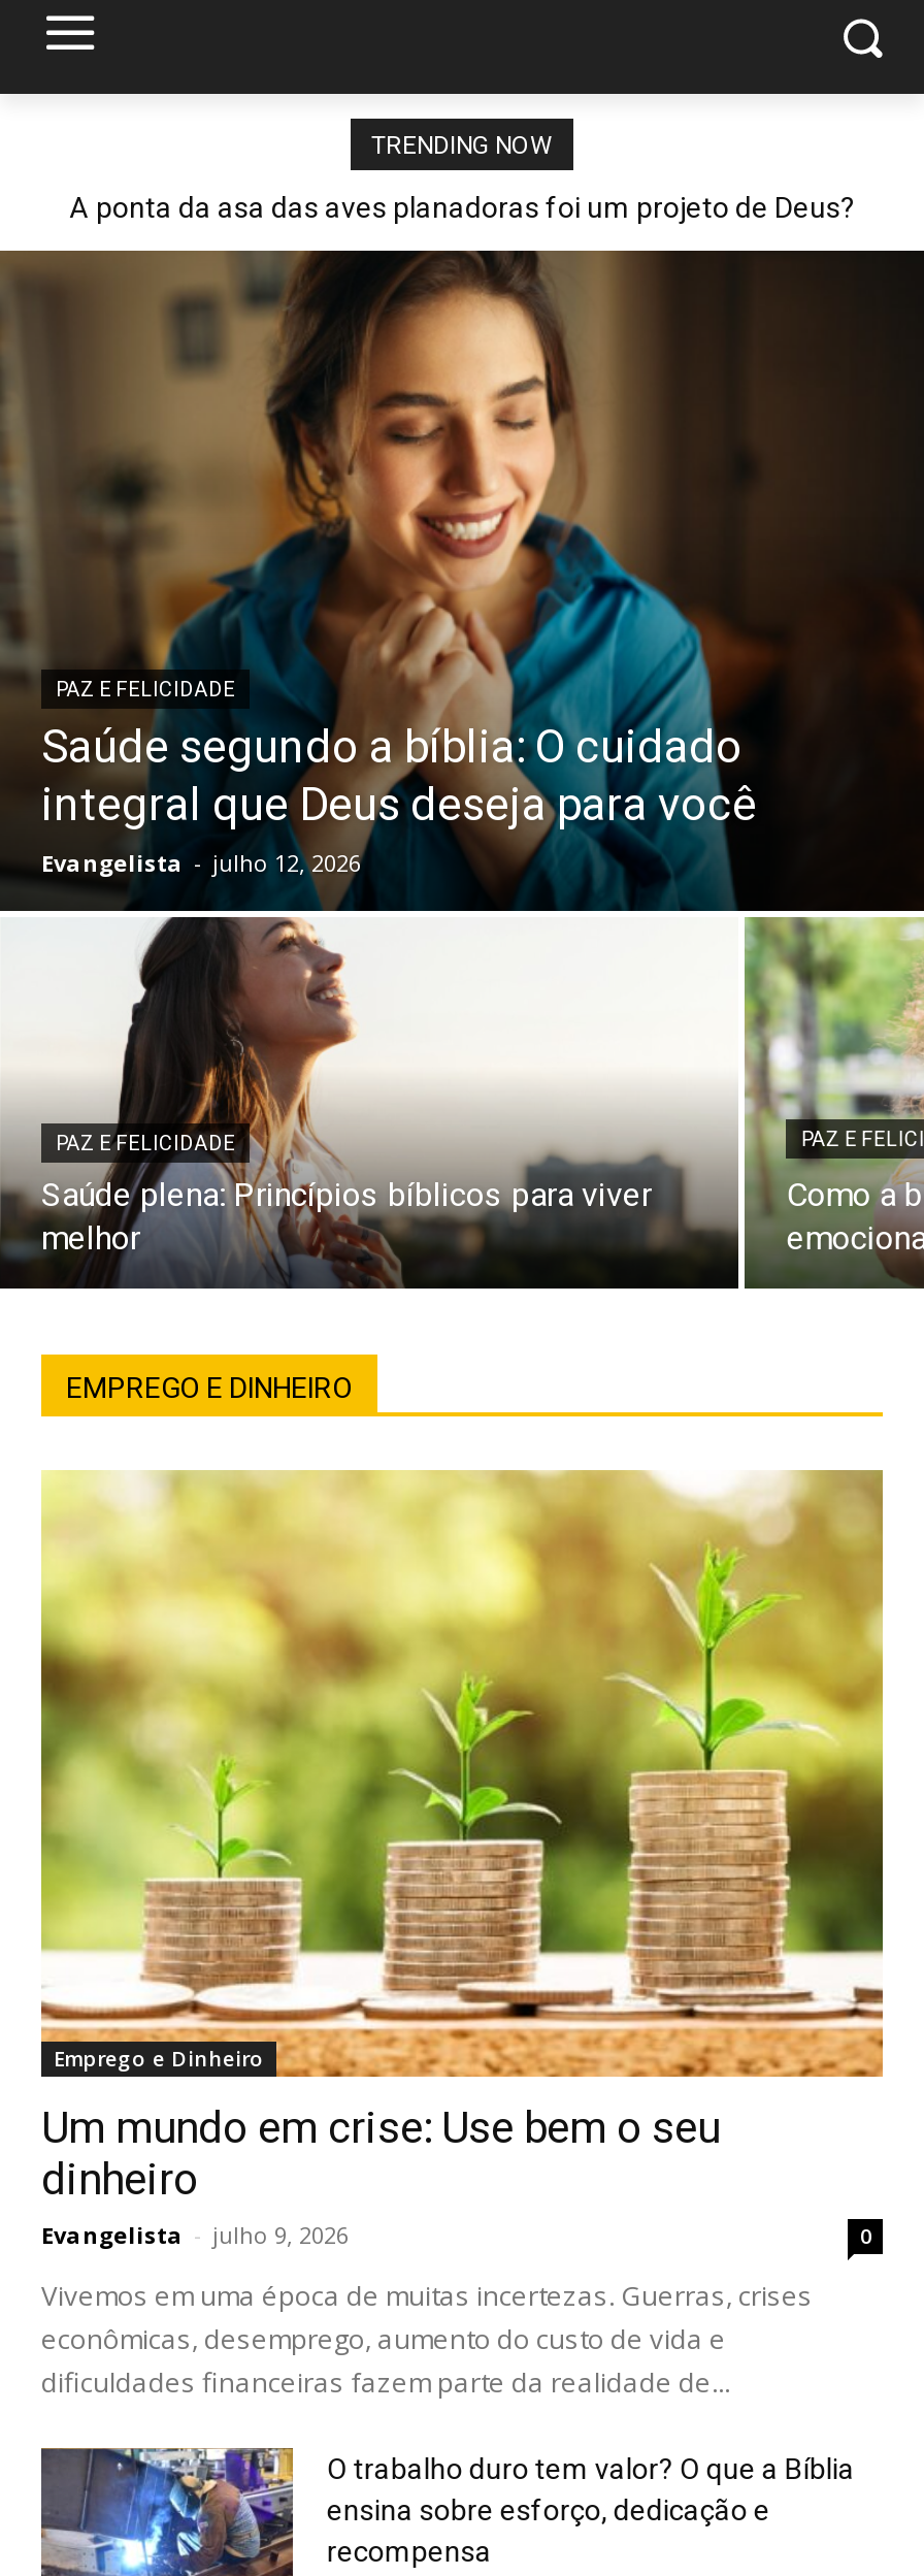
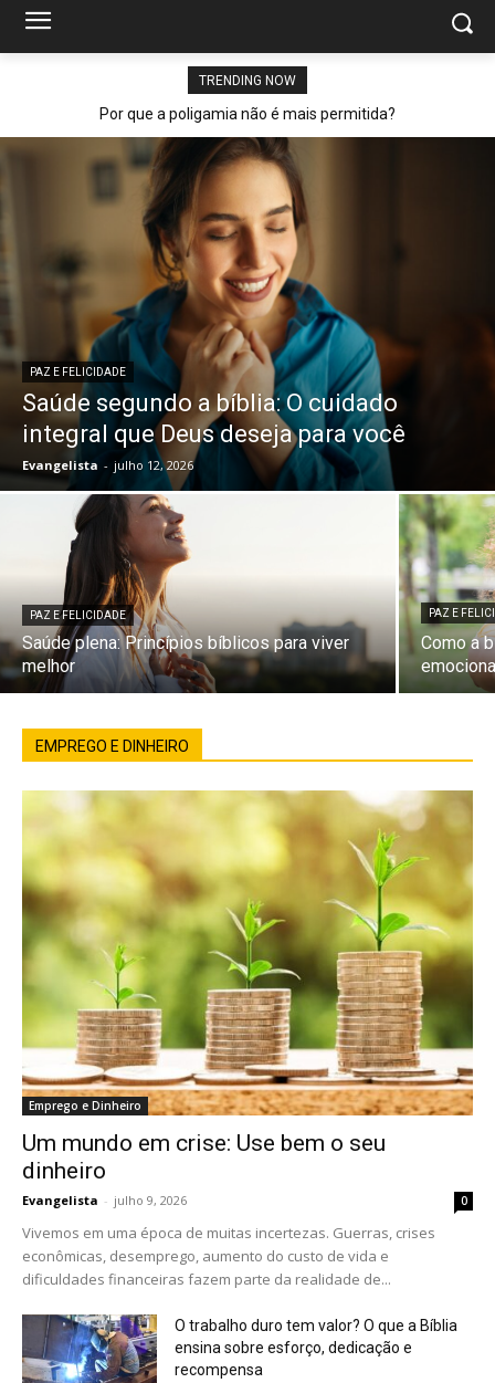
- A ponta da asa das aves planadoras foi um projeto de Deus?
+ Por que a poligamia não é mais permitida?
